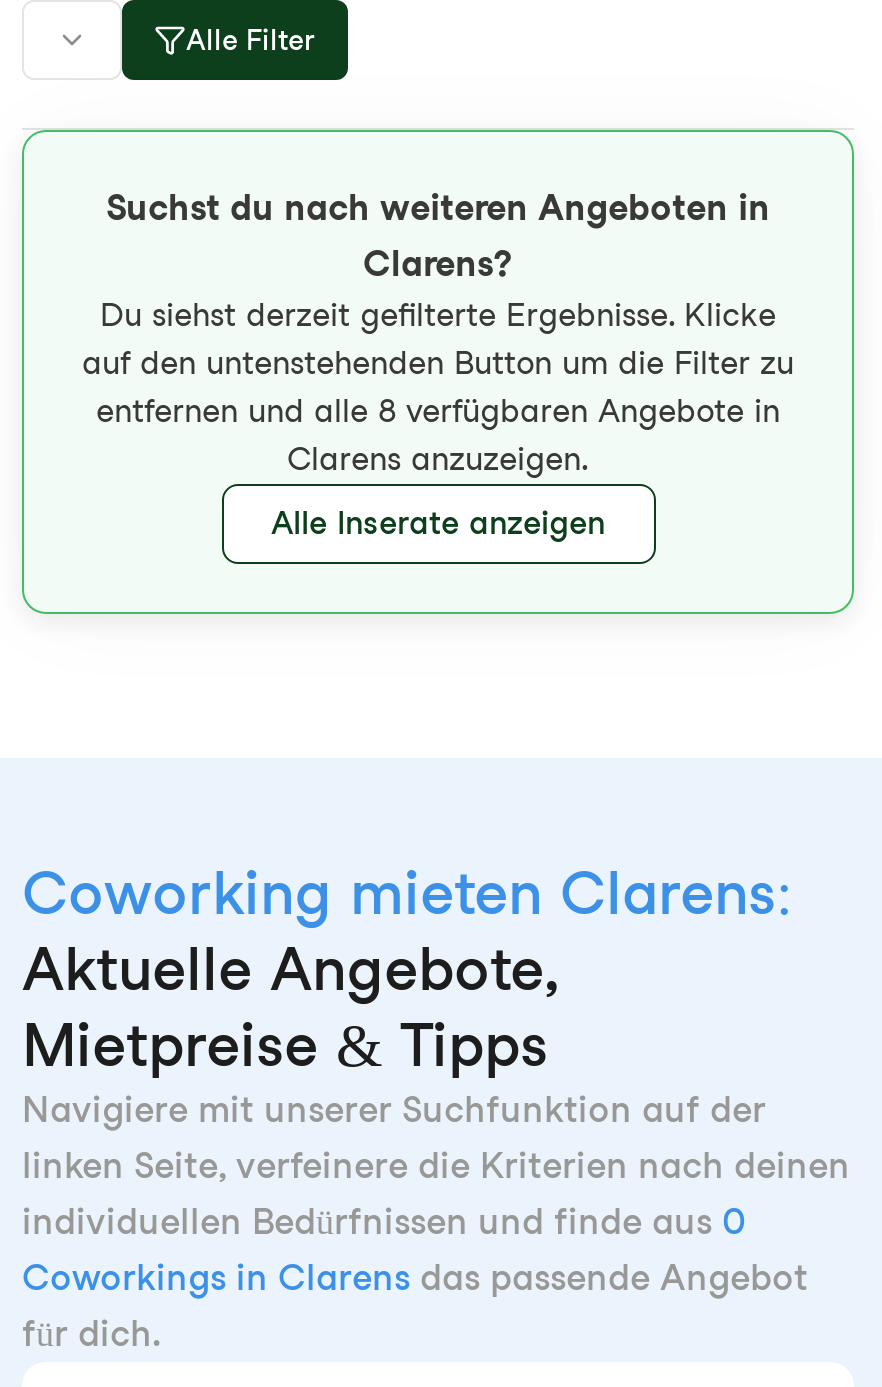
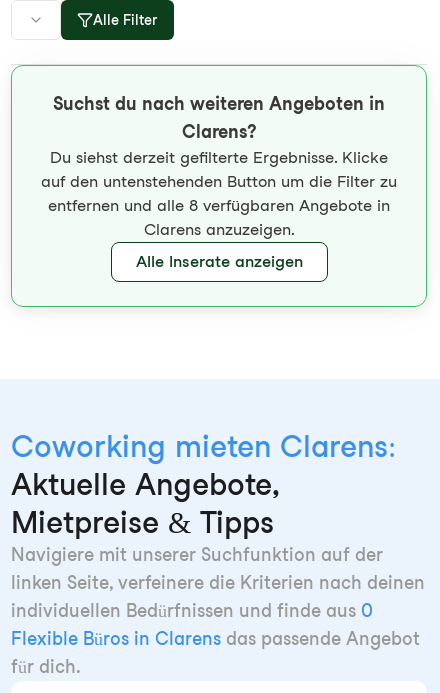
- Coworkings in Clarens das passende Angebot
+ Flexible Büros in Clarens das passende Angebot
